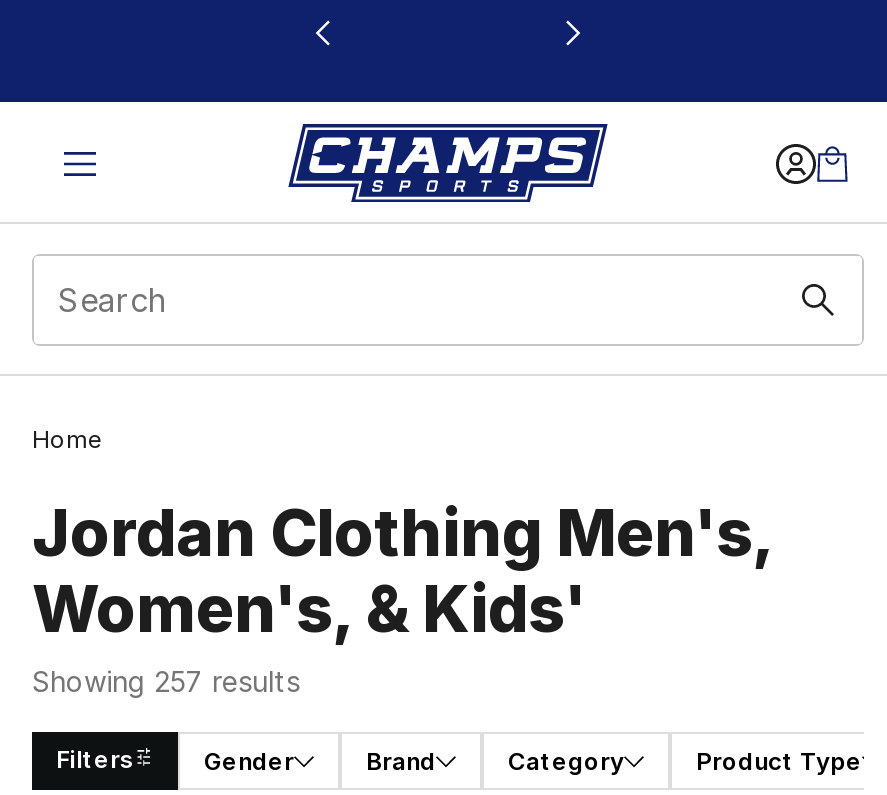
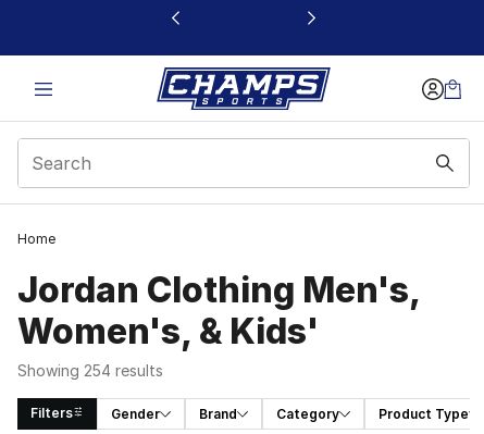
- Showing 257 results
+ Showing 254 results
